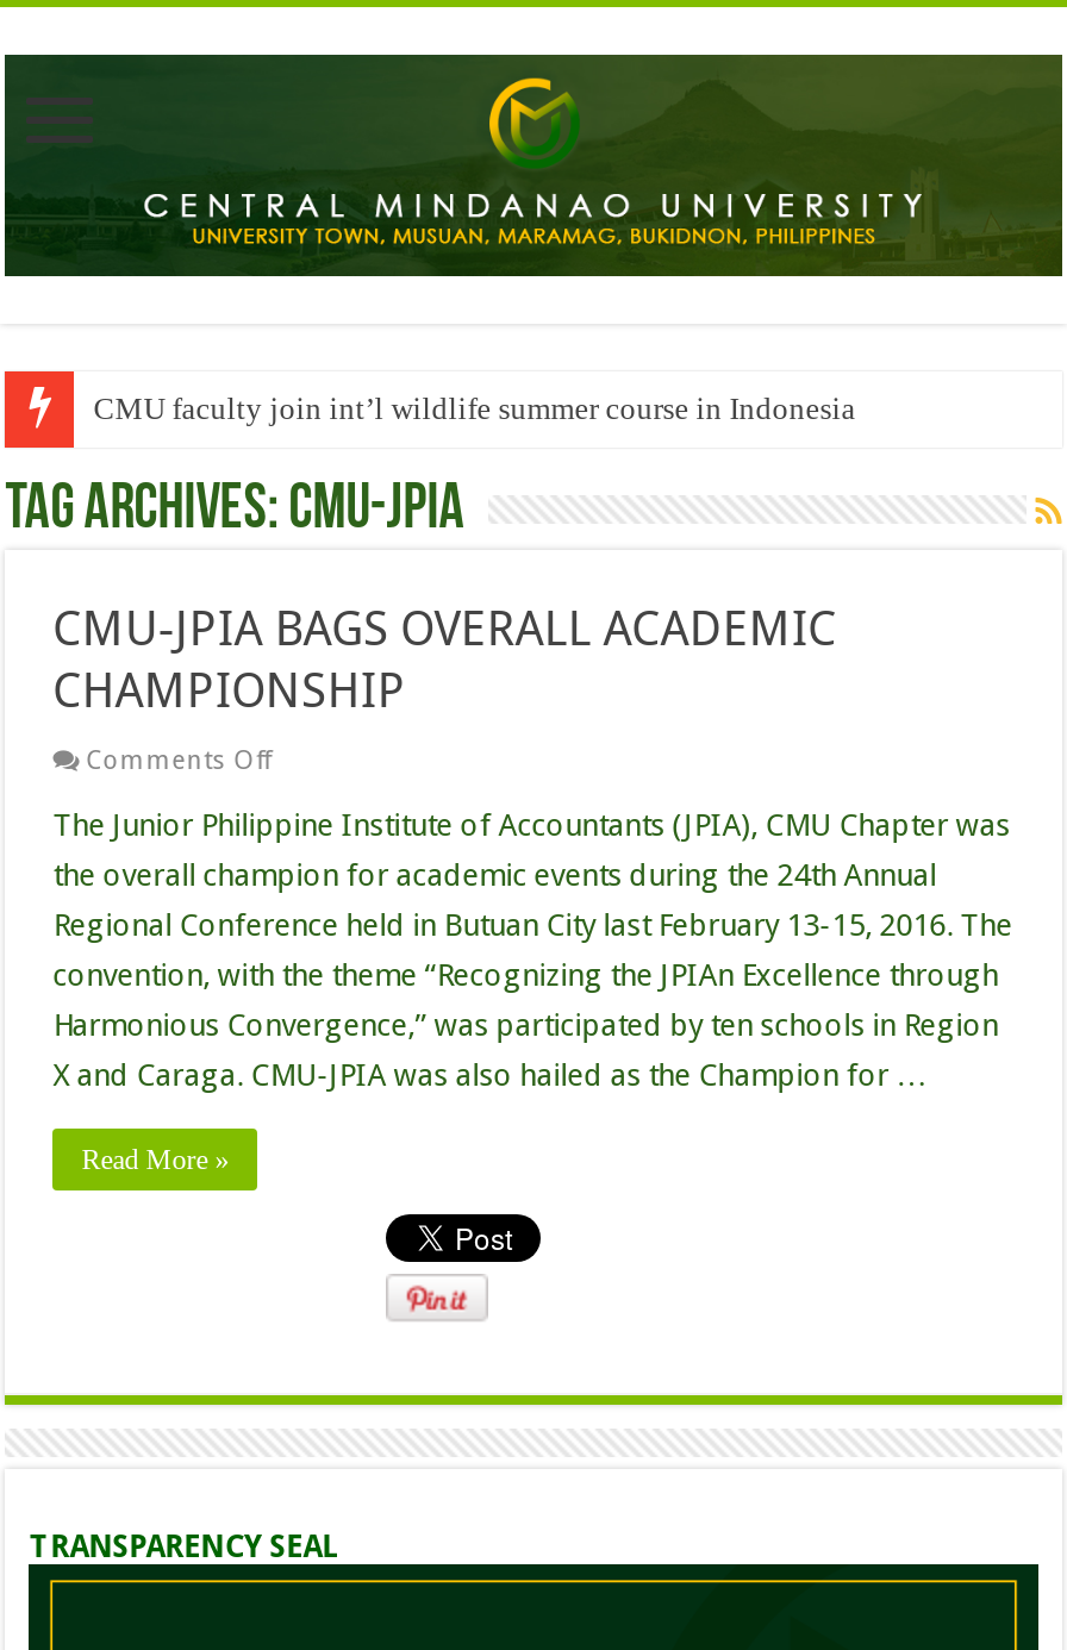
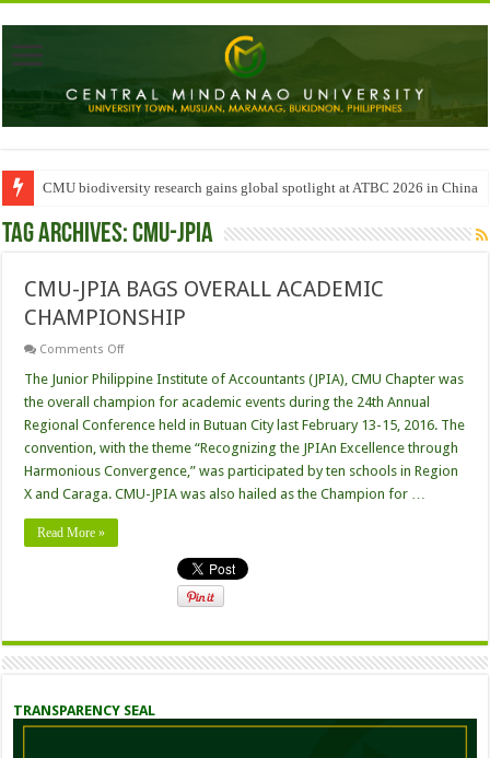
- CMU faculty join int’l wildlife summer course in Indonesia
+ CMU biodiversity research gains global spotlight at ATBC 2026 in China
